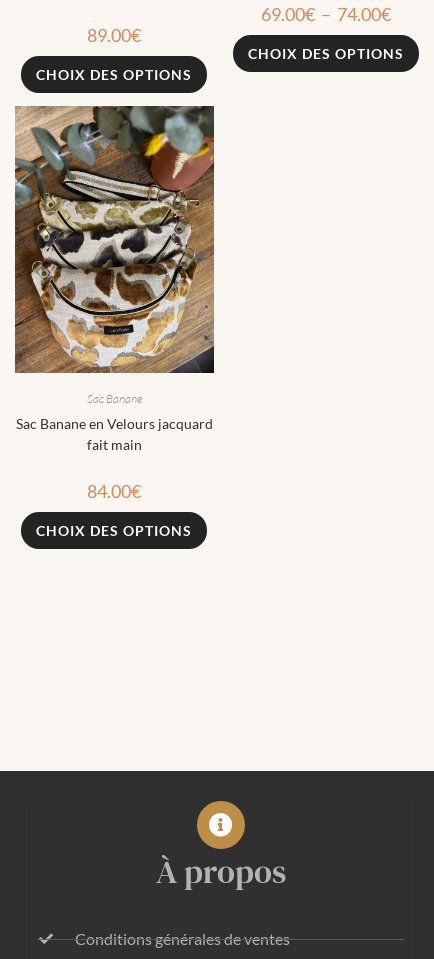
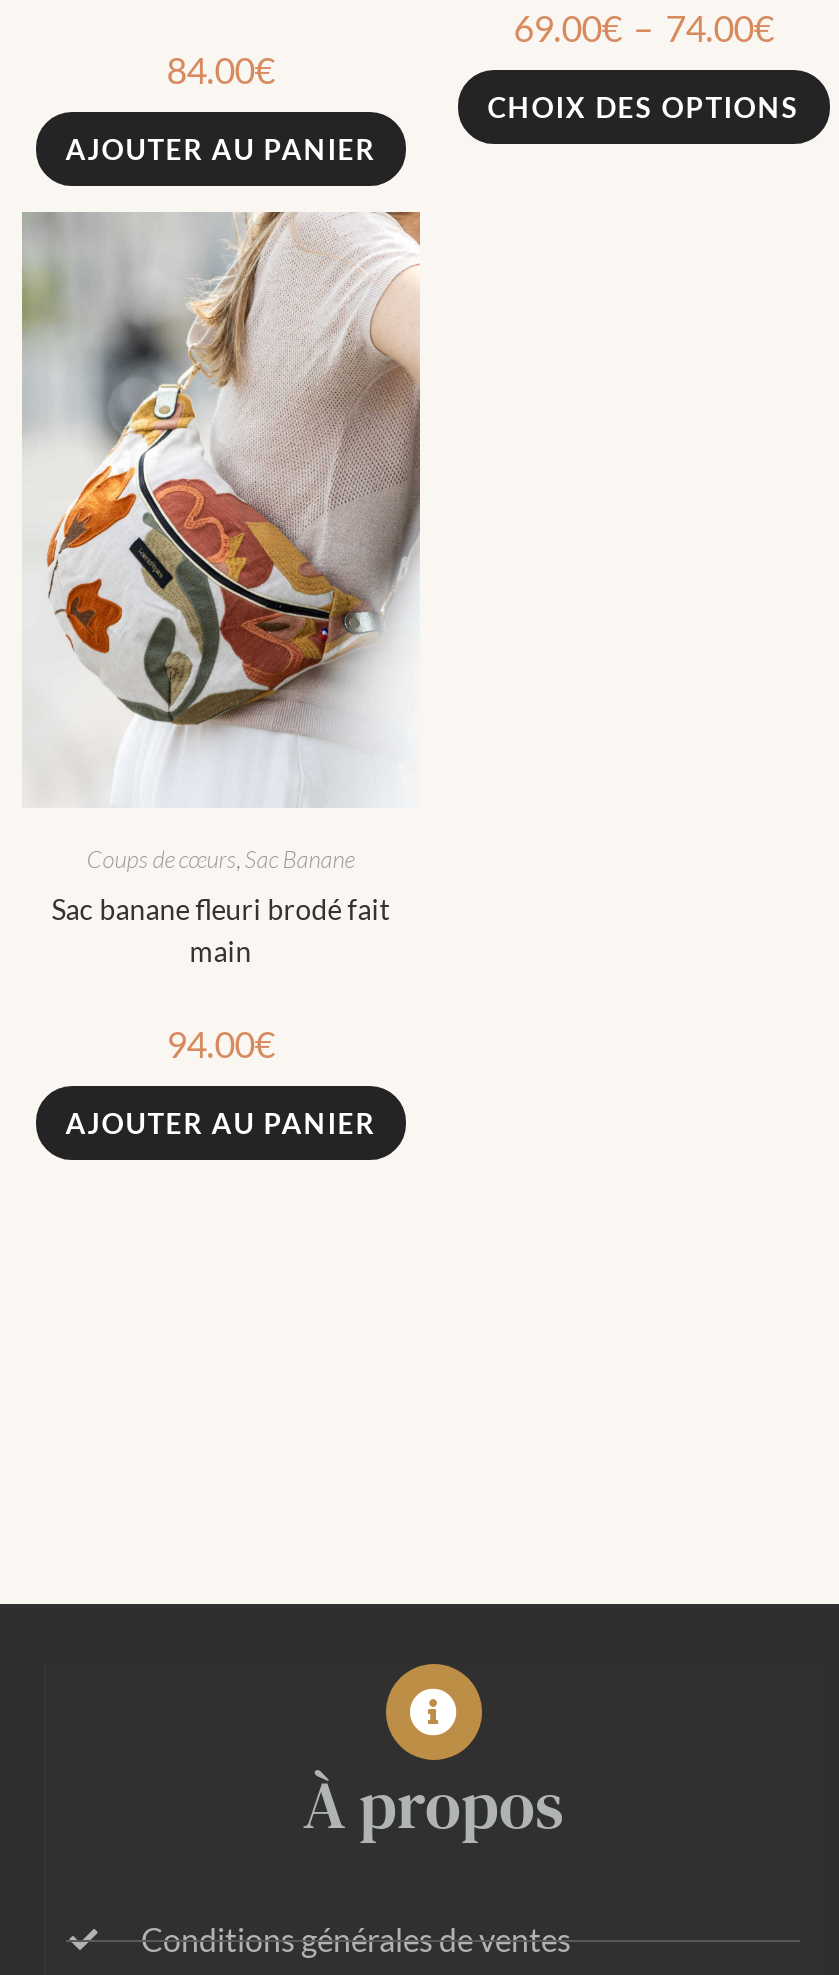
- 89.00€
+ 84.00€

- CHOIX DES OPTIONS
+ AJOUTER AU PANIER

- [image]
- Sac Banane
+ [image]
+ Coups de cœurs, Sac Banane

- Sac Banane en Velours jacquard
- fait main
+ Sac banane fleuri brodé fait
+ main

- 84.00€
+ 94.00€

- CHOIX DES OPTIONS
+ AJOUTER AU PANIER
